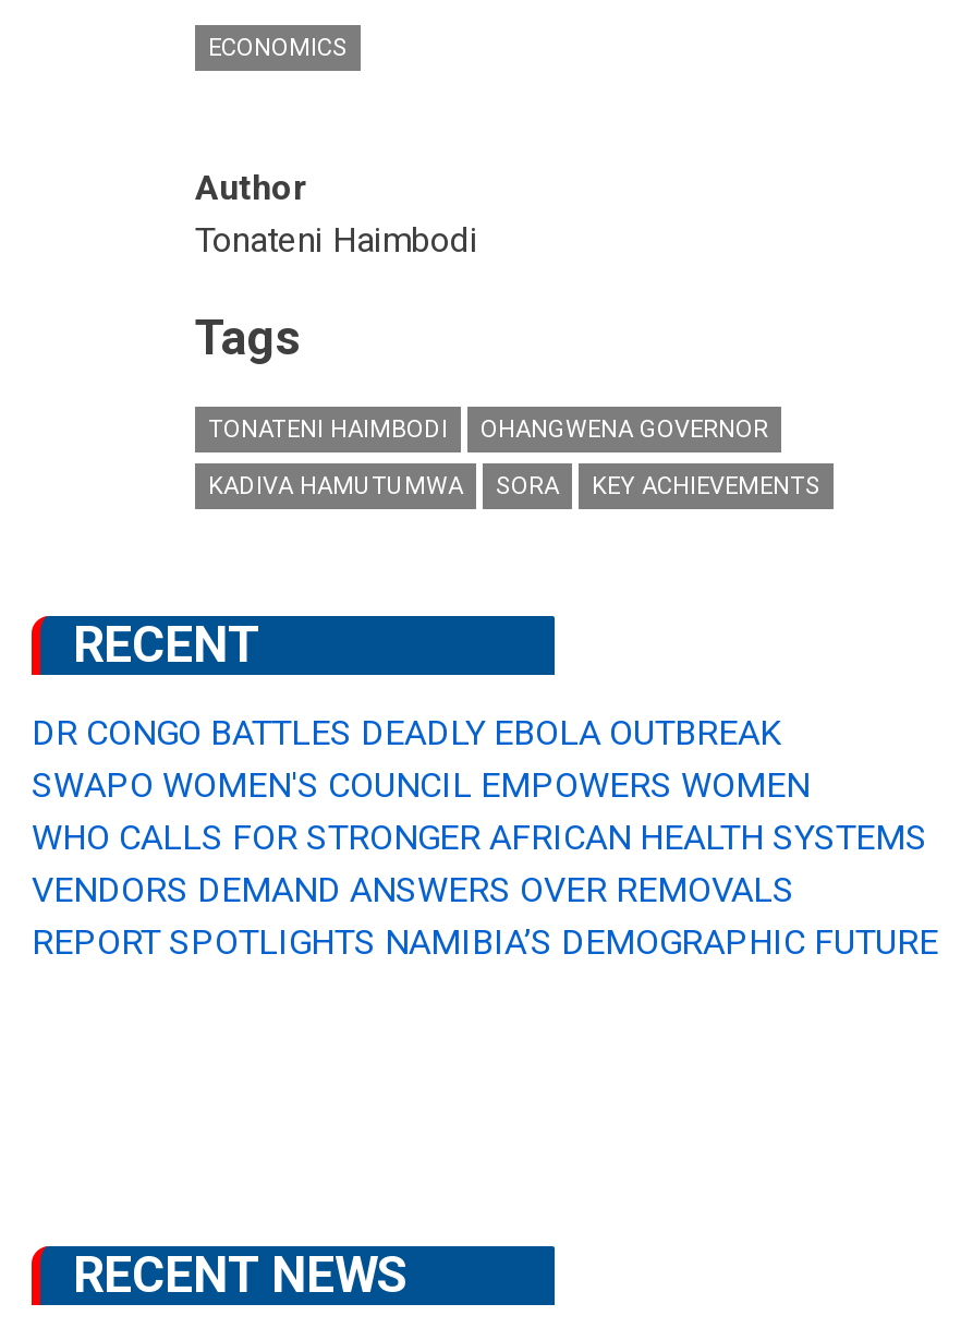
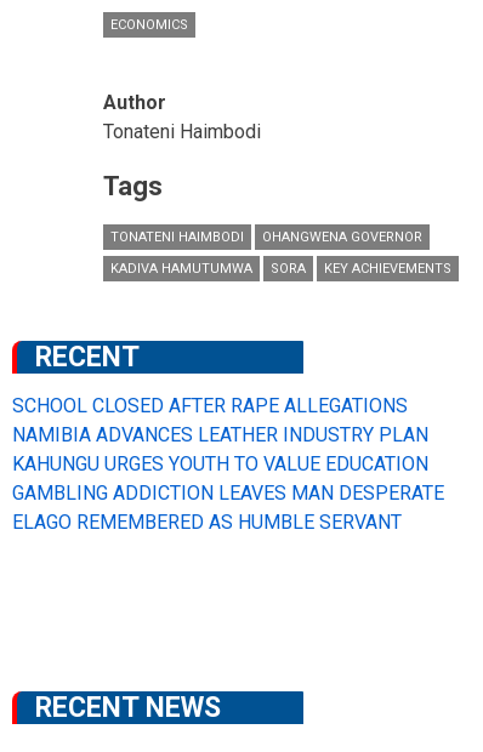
- DR CONGO BATTLES DEADLY EBOLA OUTBREAK
- SWAPO WOMEN'S COUNCIL EMPOWERS WOMEN
- WHO CALLS FOR STRONGER AFRICAN HEALTH SYSTEMS
- VENDORS DEMAND ANSWERS OVER REMOVALS
- REPORT SPOTLIGHTS NAMIBIA’S DEMOGRAPHIC FUTURE
+ SCHOOL CLOSED AFTER RAPE ALLEGATIONS
+ NAMIBIA ADVANCES LEATHER INDUSTRY PLAN
+ KAHUNGU URGES YOUTH TO VALUE EDUCATION
+ GAMBLING ADDICTION LEAVES MAN DESPERATE
+ ELAGO REMEMBERED AS HUMBLE SERVANT
